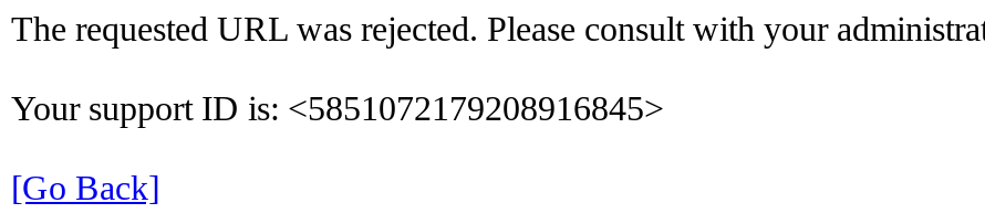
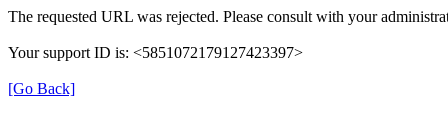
- Your support ID is: <5851072179208916845>
+ Your support ID is: <5851072179127423397>
